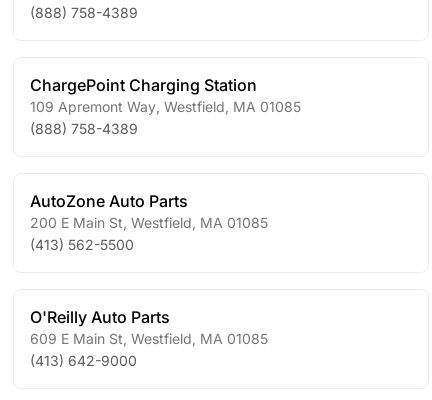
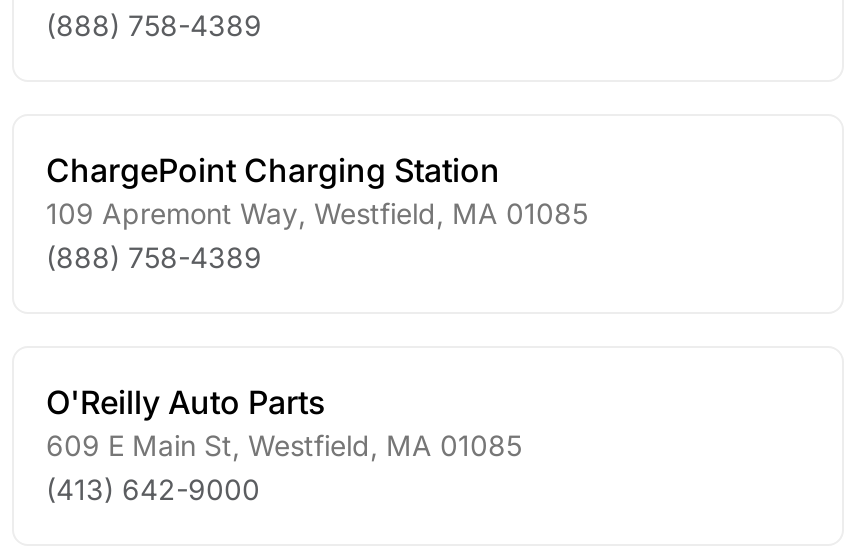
- AutoZone Auto Parts
- 200 E Main St, Westfield, MA 01085
- (413) 562-5500
